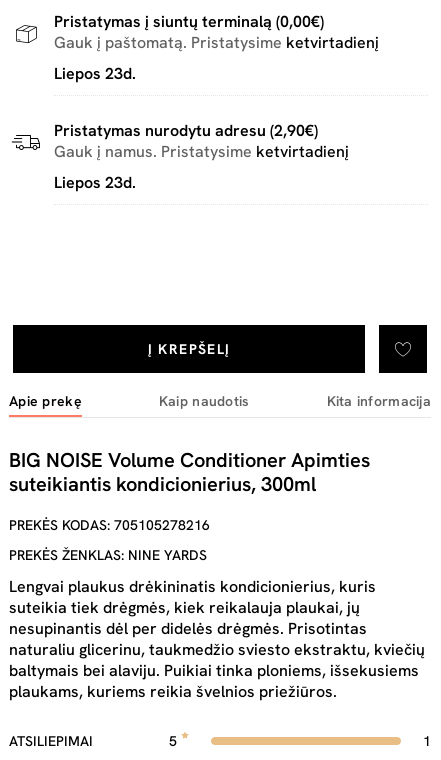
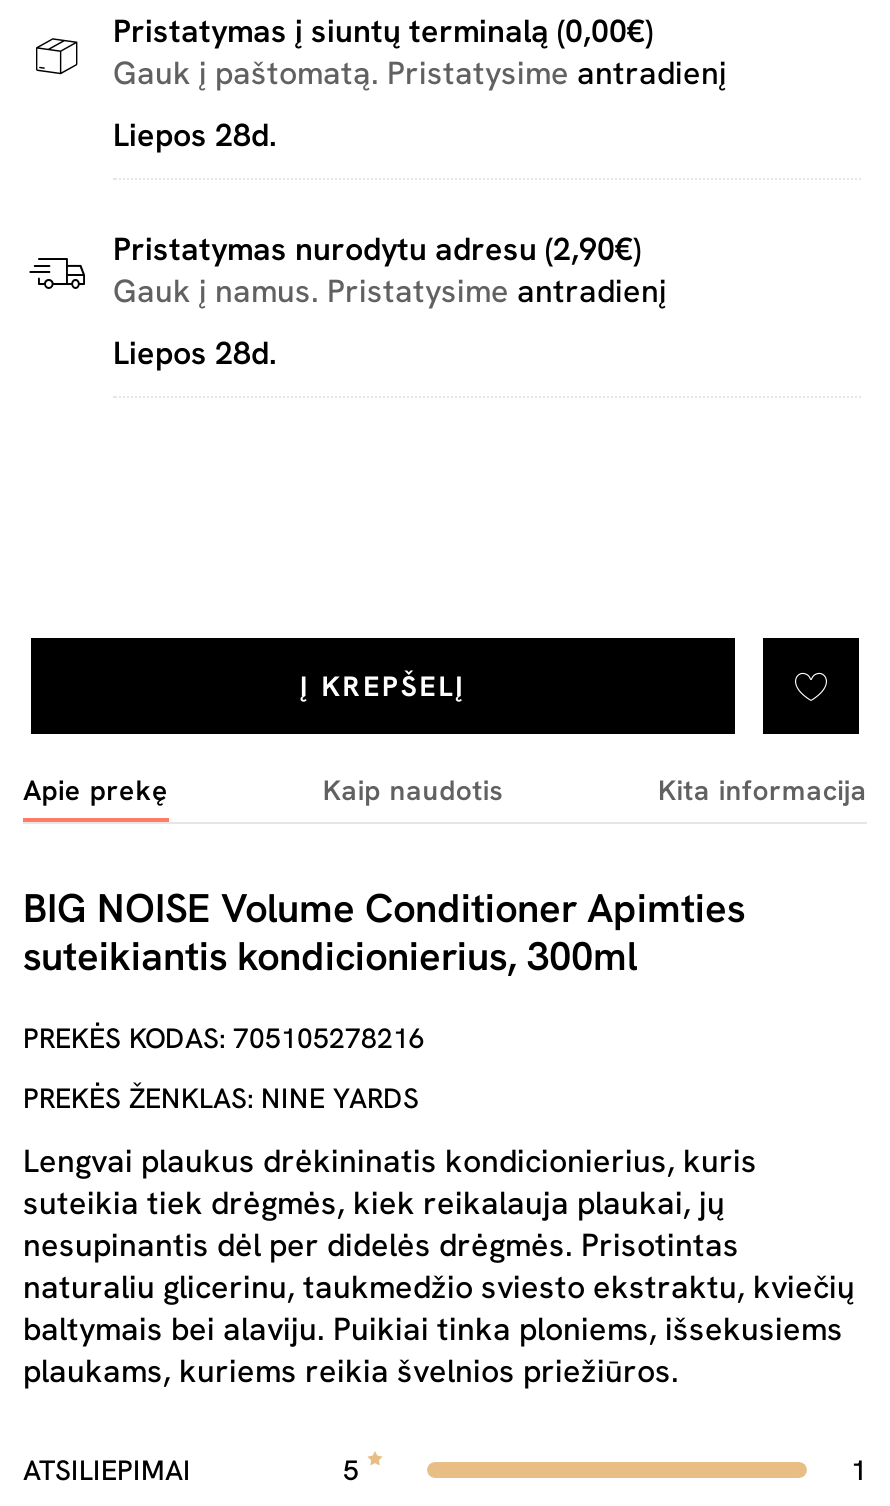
- Gauk į paštomatą. Pristatysime ketvirtadienį
+ Gauk į paštomatą. Pristatysime antradienį

- Liepos 23d.
+ Liepos 28d.

- Gauk į namus. Pristatysime ketvirtadienį
+ Gauk į namus. Pristatysime antradienį

- Liepos 23d.
+ Liepos 28d.
